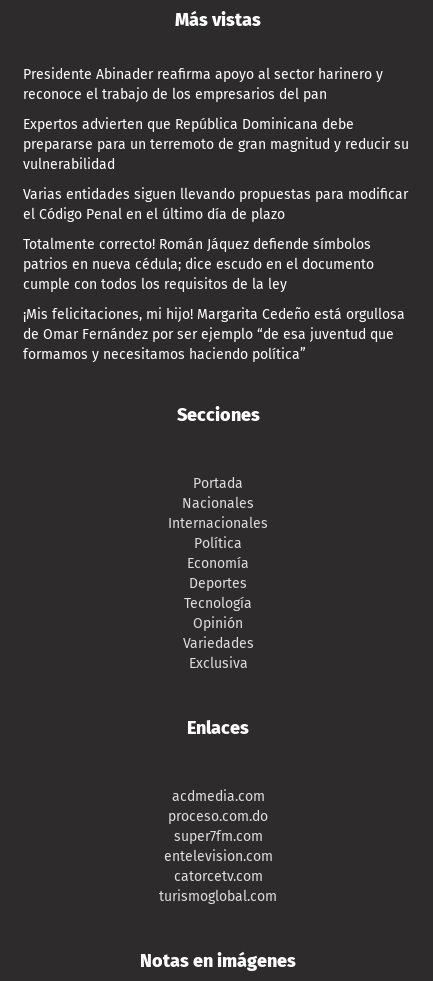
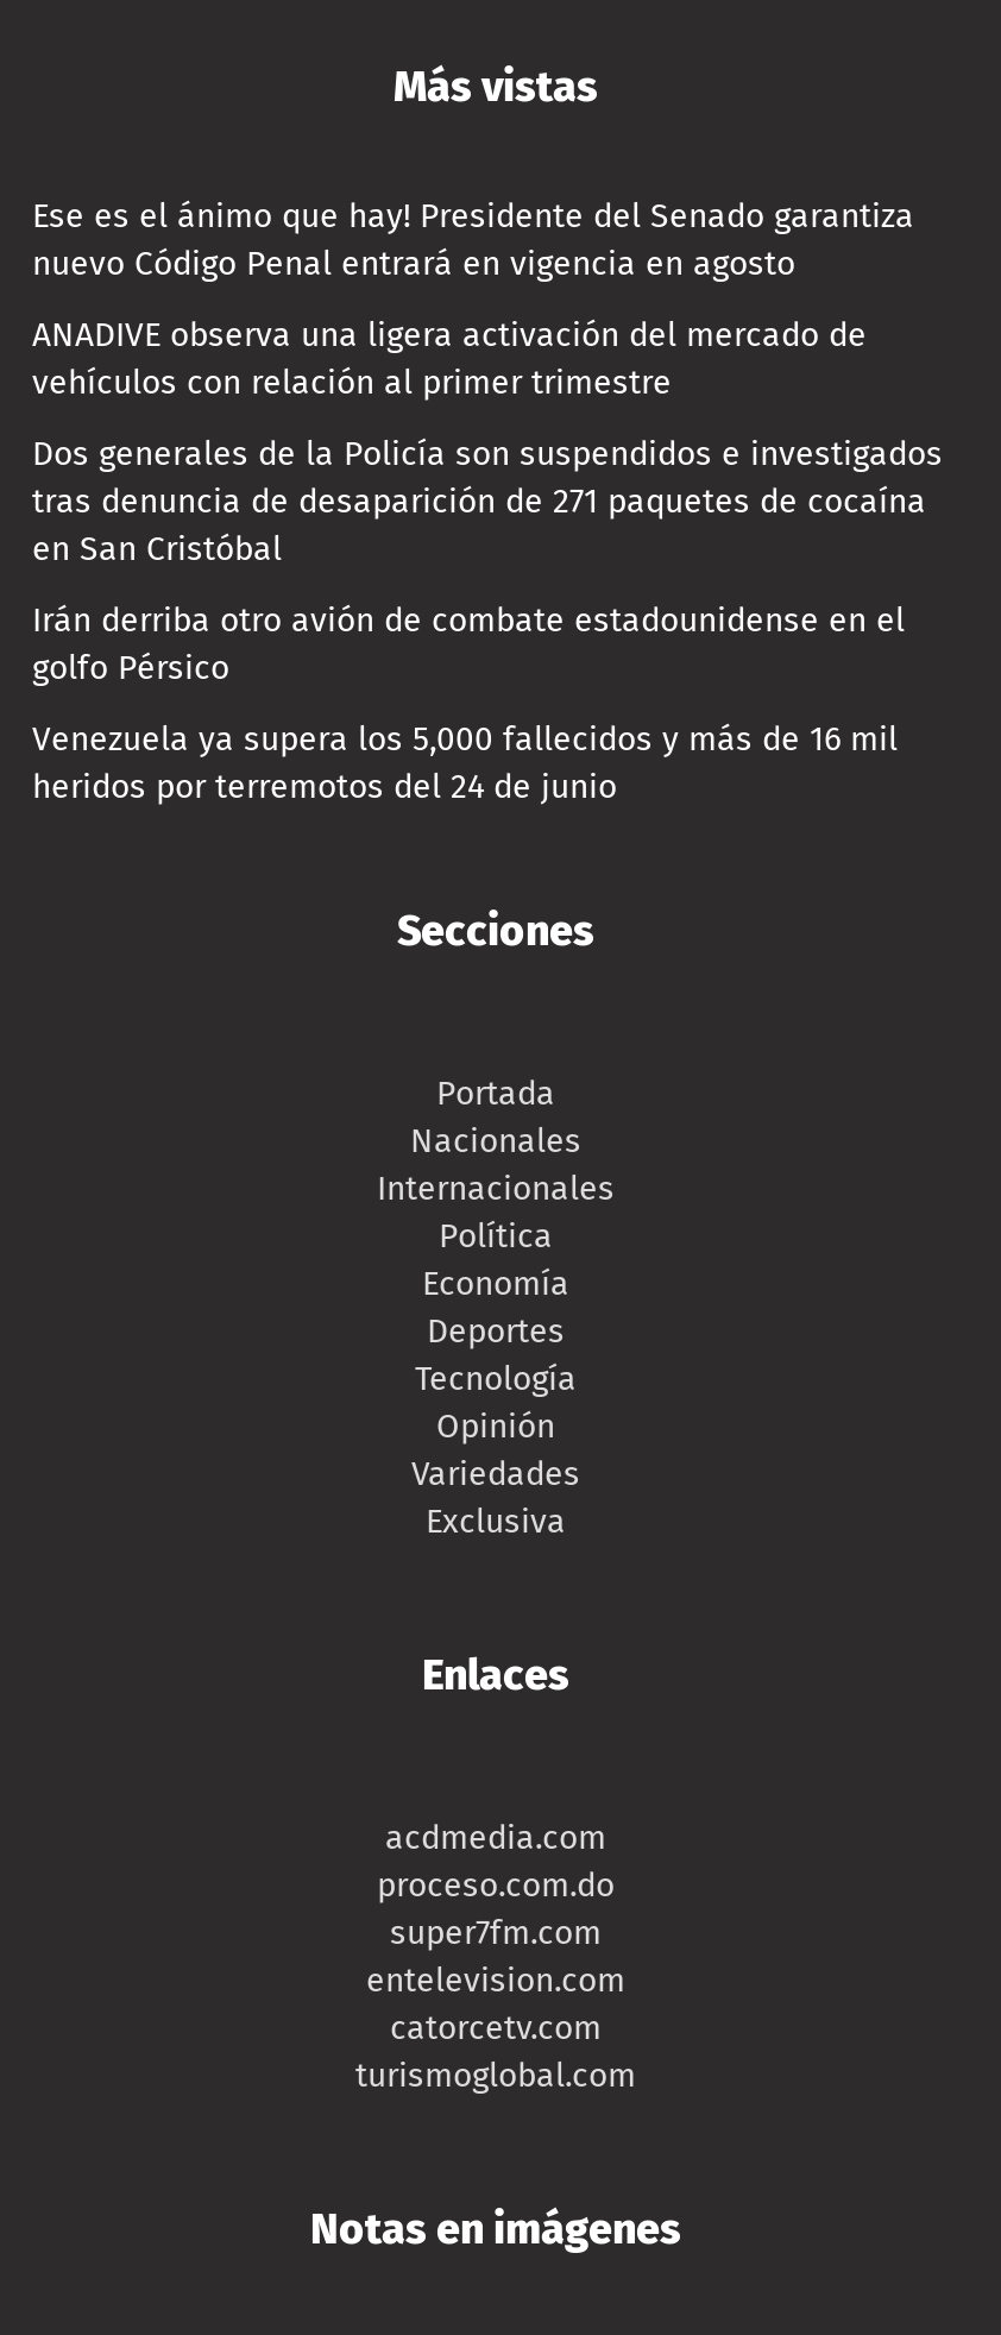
- Presidente Abinader reafirma apoyo al sector harinero y
- reconoce el trabajo de los empresarios del pan
+ Ese es el ánimo que hay! Presidente del Senado garantiza
+ nuevo Código Penal entrará en vigencia en agosto

- Expertos advierten que República Dominicana debe
- prepararse para un terremoto de gran magnitud y reducir su
- vulnerabilidad
+ ANADIVE observa una ligera activación del mercado de
+ vehículos con relación al primer trimestre

- Varias entidades siguen llevando propuestas para modificar
- el Código Penal en el último día de plazo
+ Dos generales de la Policía son suspendidos e investigados
+ tras denuncia de desaparición de 271 paquetes de cocaína
+ en San Cristóbal

- Totalmente correcto! Román Jáquez defiende símbolos
- patrios en nueva cédula; dice escudo en el documento
- cumple con todos los requisitos de la ley
+ Irán derriba otro avión de combate estadounidense en el
+ golfo Pérsico

- ¡Mis felicitaciones, mi hijo! Margarita Cedeño está orgullosa
- de Omar Fernández por ser ejemplo “de esa juventud que
- formamos y necesitamos haciendo política”
+ Venezuela ya supera los 5,000 fallecidos y más de 16 mil
+ heridos por terremotos del 24 de junio
